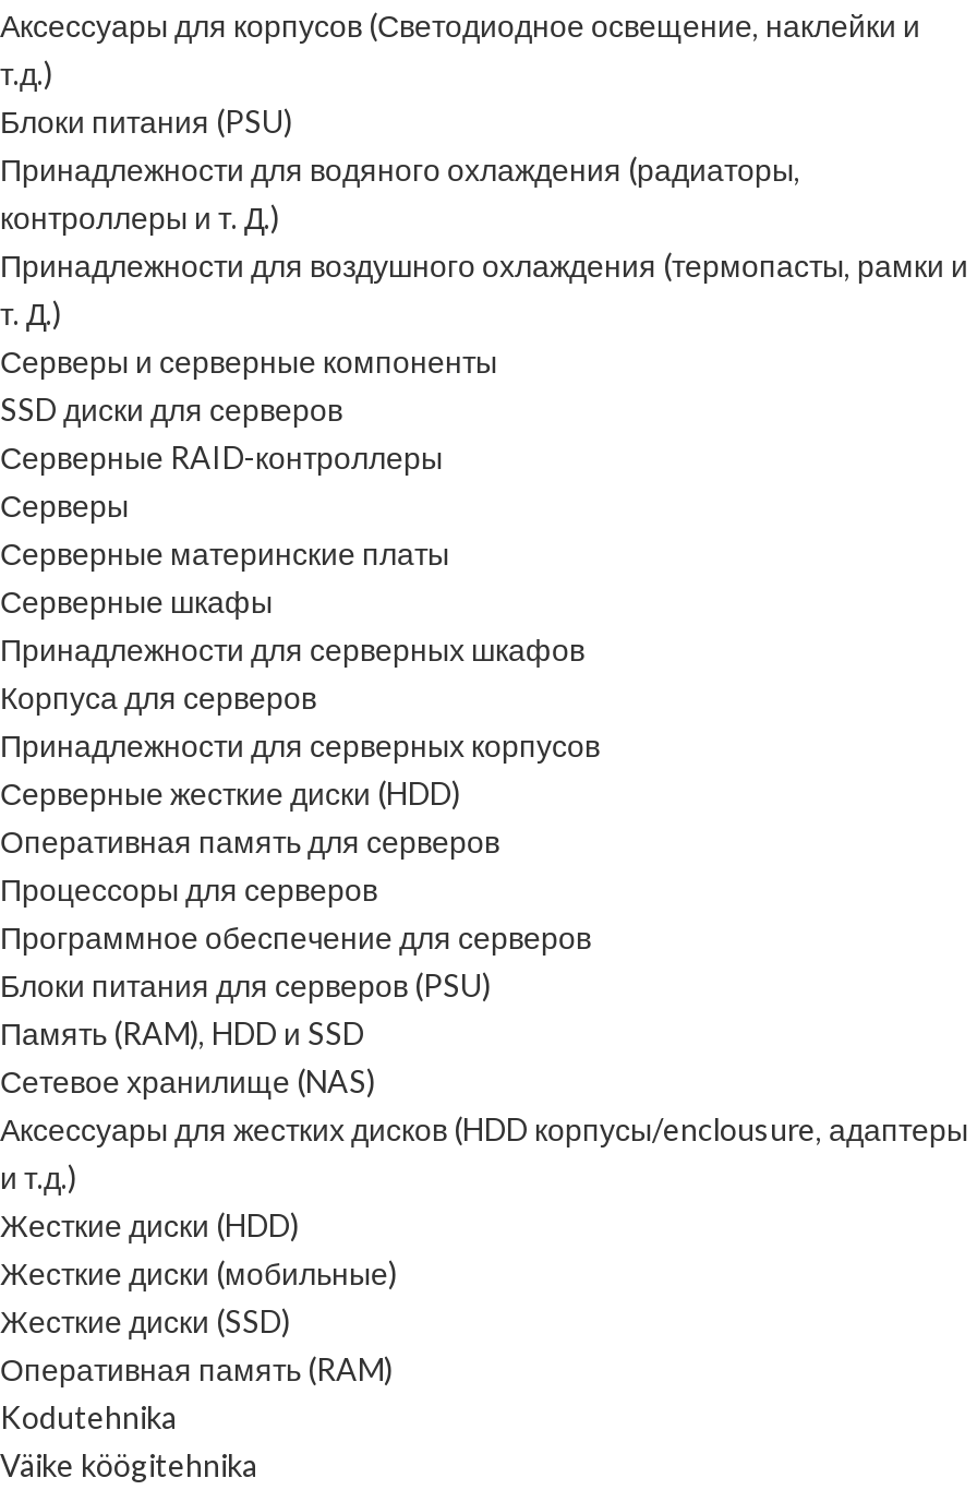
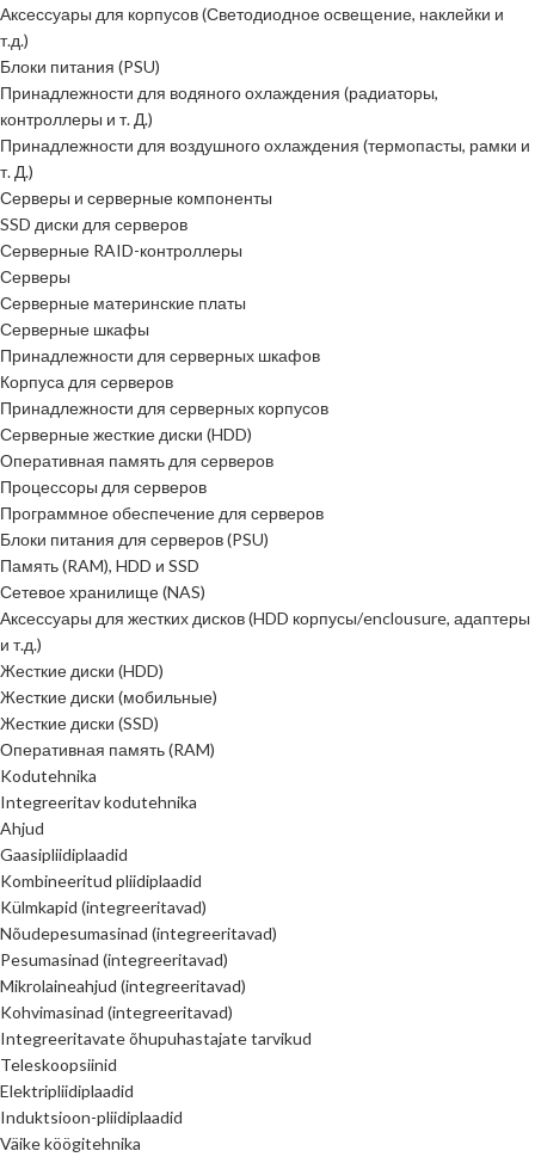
+ Integreeritav kodutehnika
+ Ahjud
+ Gaasipliidiplaadid
+ Kombineeritud pliidiplaadid
+ Külmkapid (integreeritavad)
+ Nõudepesumasinad (integreeritavad)
+ Pesumasinad (integreeritavad)
+ Mikrolaineahjud (integreeritavad)
+ Kohvimasinad (integreeritavad)
+ Integreeritavate õhupuhastajate tarvikud
+ Teleskoopsiinid
+ Elektripliidiplaadid
+ Induktsioon-pliidiplaadid
